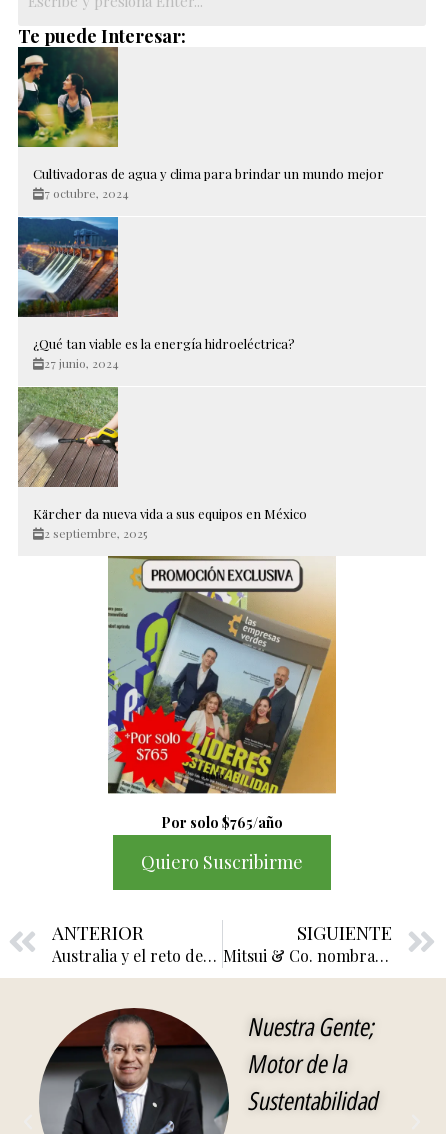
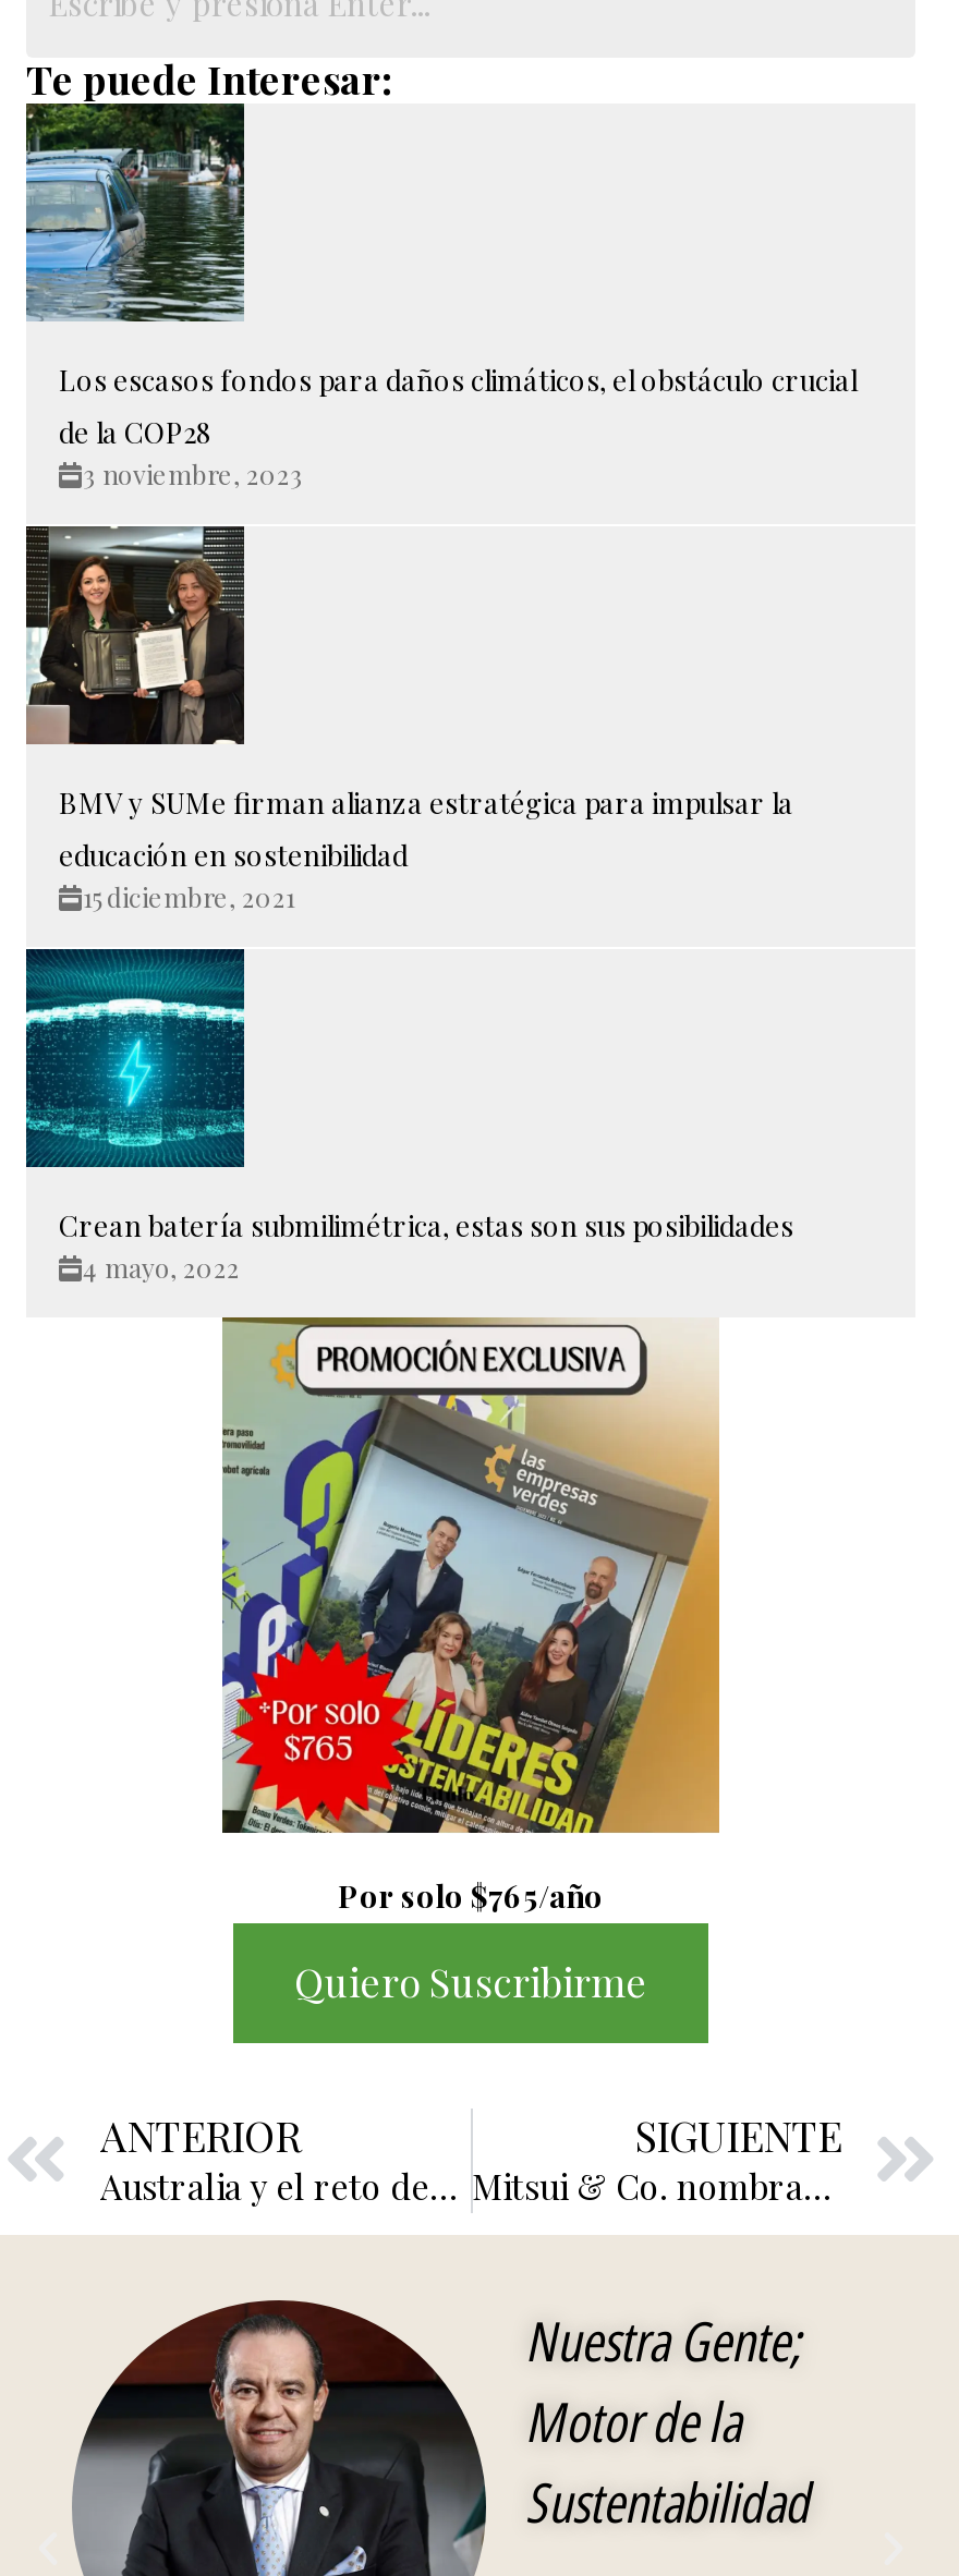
- [image]
- Cultivadoras de agua y clima para brindar un mundo mejor
- 7 octubre, 2024
+ [image]
+ Los escasos fondos para daños climáticos, el obstáculo crucial
+ de la COP28
+ 3 noviembre, 2023

- [image]
- ¿Qué tan viable es la energía hidroeléctrica?
- 27 junio, 2024
+ [image]
+ BMV y SUMe firman alianza estratégica para impulsar la
+ educación en sostenibilidad
+ 15 diciembre, 2021

- [image]
- Kärcher da nueva vida a sus equipos en México
- 2 septiembre, 2025
+ [image]
+ Crean batería submilimétrica, estas son sus posibilidades
+ 4 mayo, 2022
